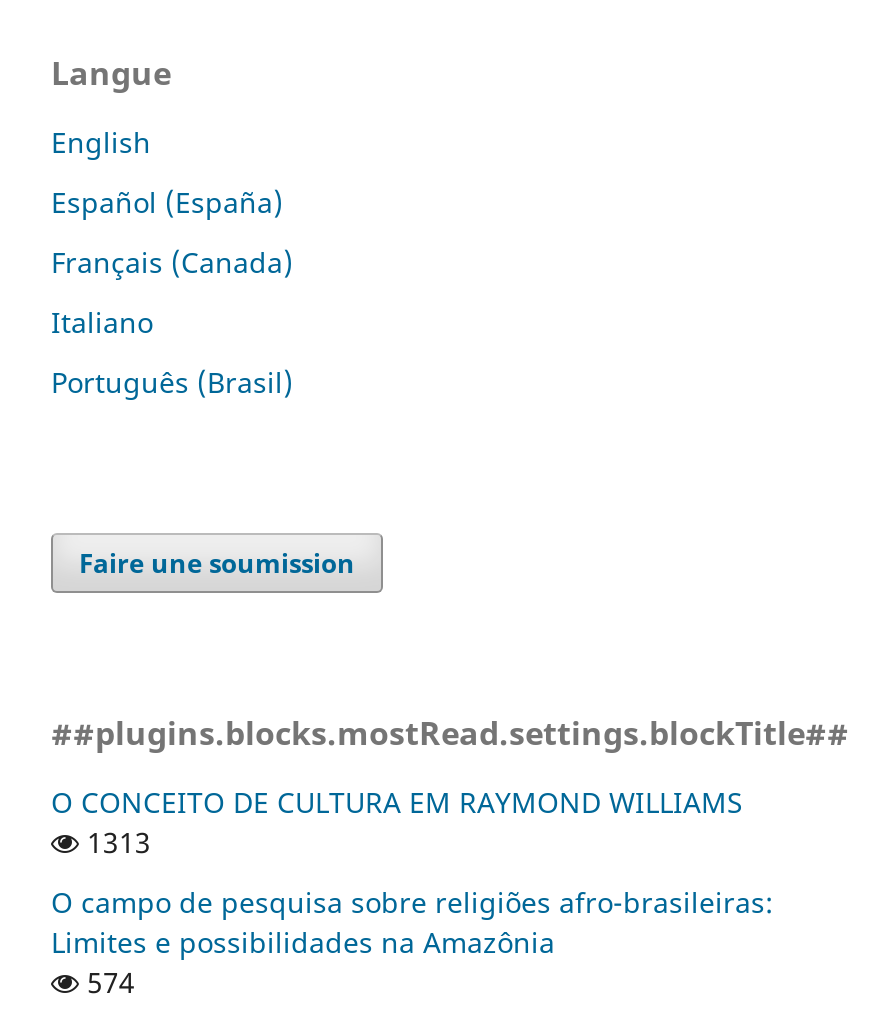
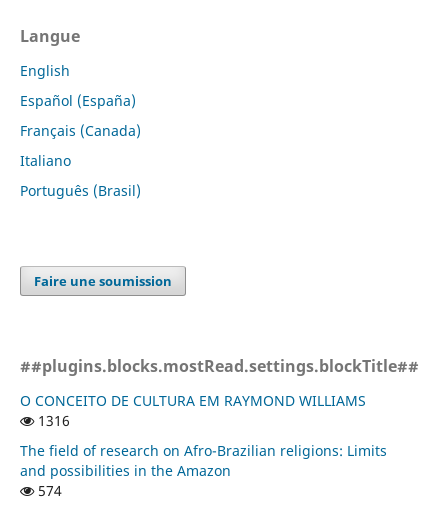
- 1313
+ 1316

- O campo de pesquisa sobre religiões afro-brasileiras:
- Limites e possibilidades na Amazônia
+ The field of research on Afro-Brazilian religions: Limits
+ and possibilities in the Amazon
